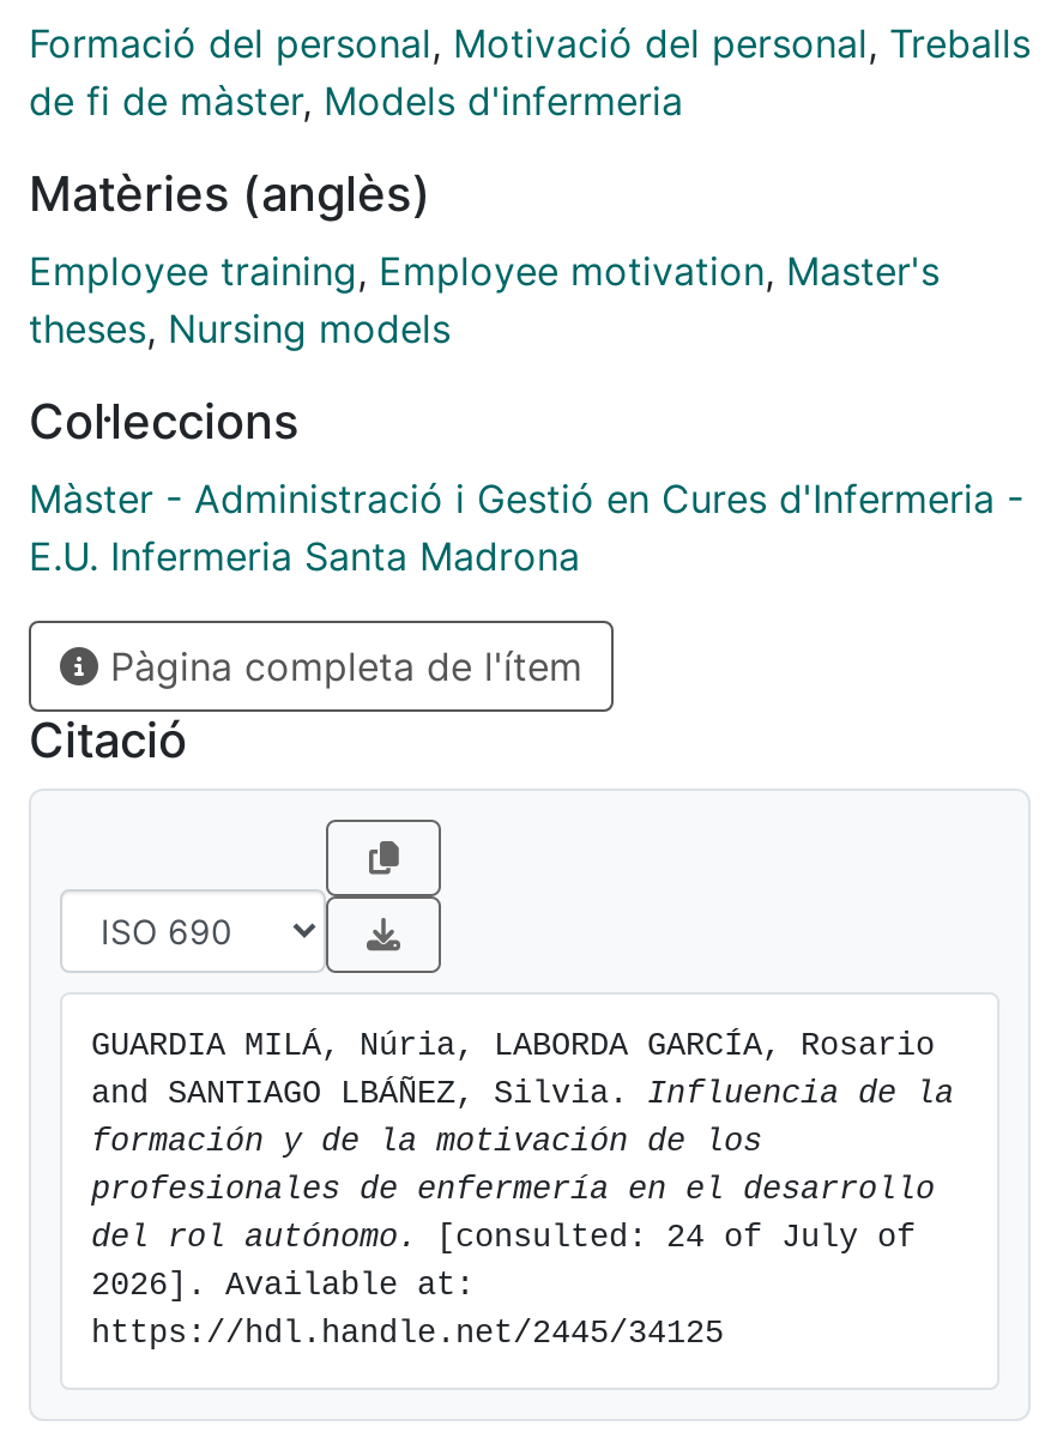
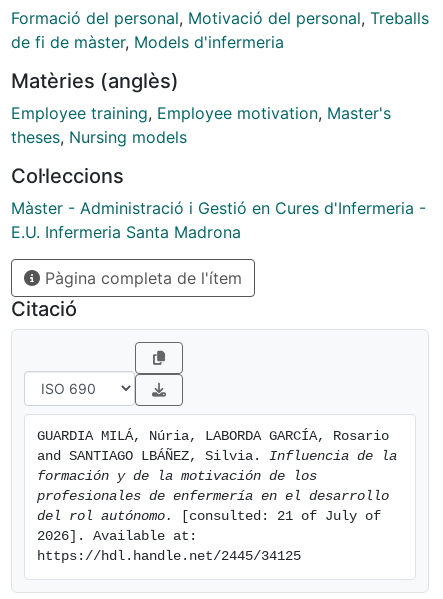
- del rol autónomo. [consulted: 24 of July of
+ del rol autónomo. [consulted: 21 of July of
